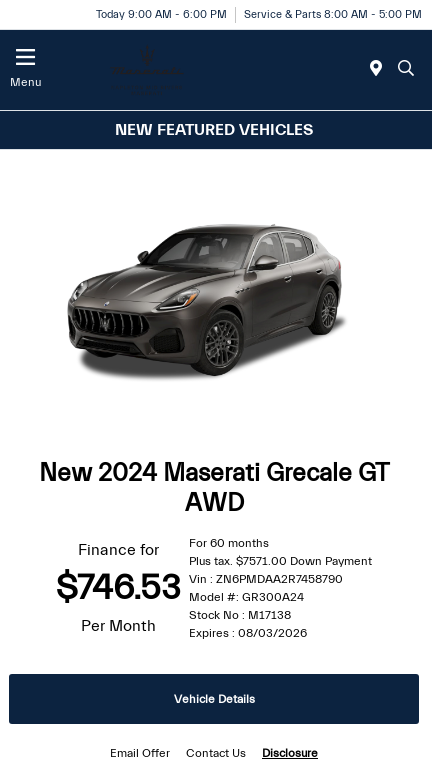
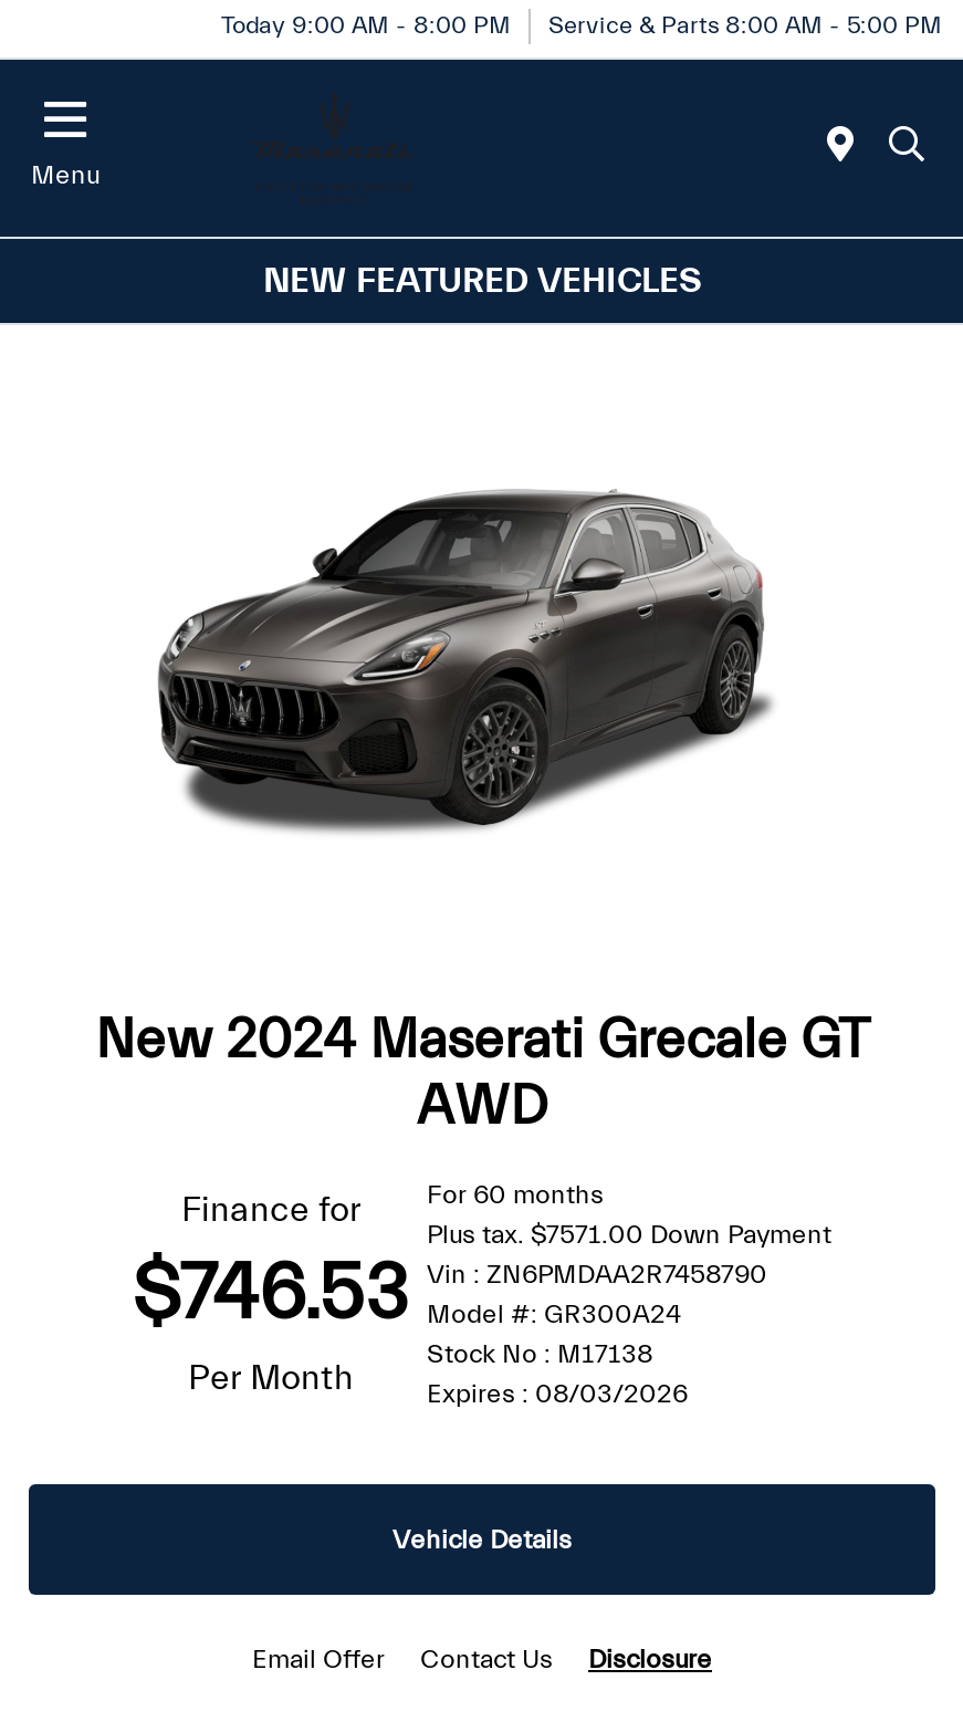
- Today 9:00 AM - 6:00 PM Service & Parts 8:00 AM - 5:00 PM
+ Today 9:00 AM - 8:00 PM Service & Parts 8:00 AM - 5:00 PM
